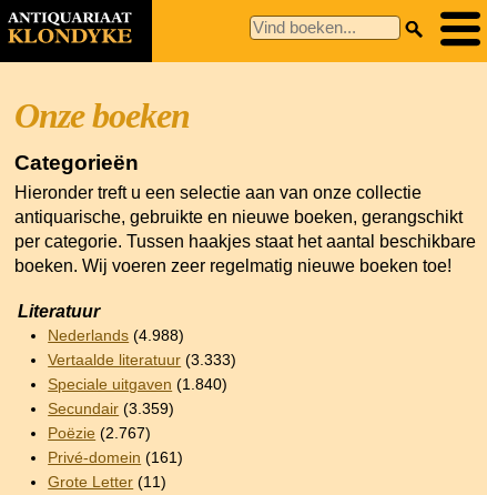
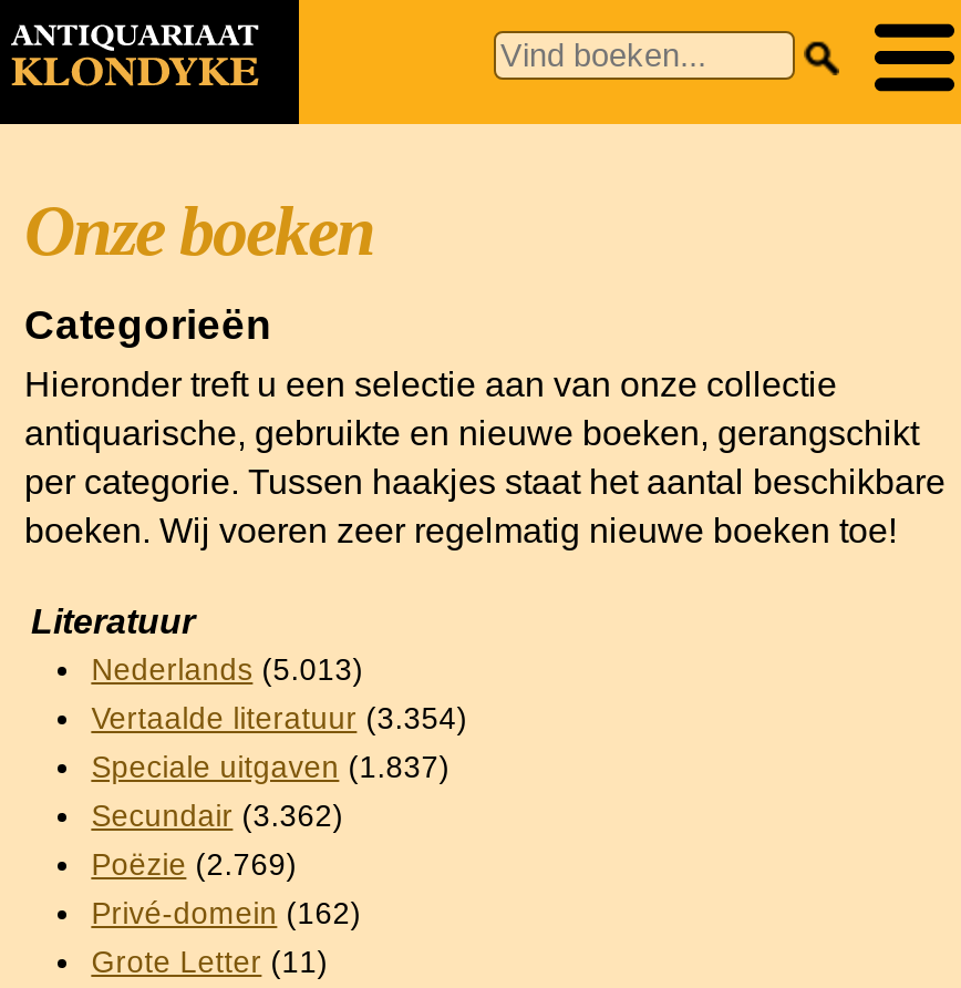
- Nederlands (4.988)
+ Nederlands (5.013)

- Vertaalde literatuur (3.333)
+ Vertaalde literatuur (3.354)

- Speciale uitgaven (1.840)
+ Speciale uitgaven (1.837)

- Secundair (3.359)
+ Secundair (3.362)

- Poëzie (2.767)
+ Poëzie (2.769)

- Privé-domein (161)
+ Privé-domein (162)
